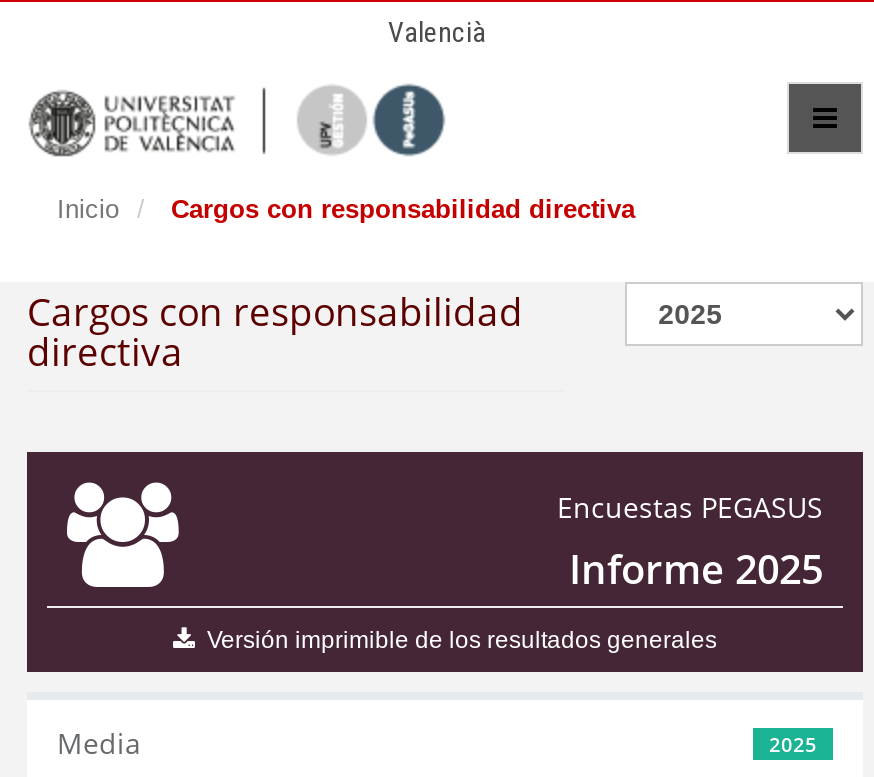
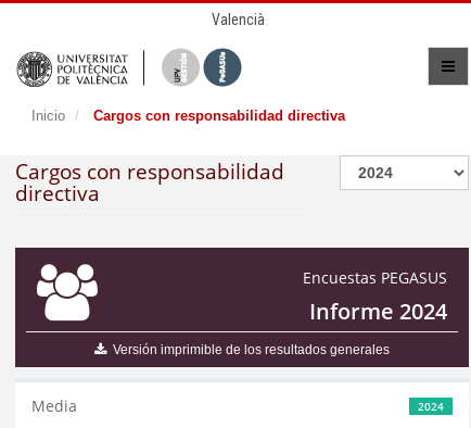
- Informe 2025
+ Informe 2024

- 2025
+ 2024
